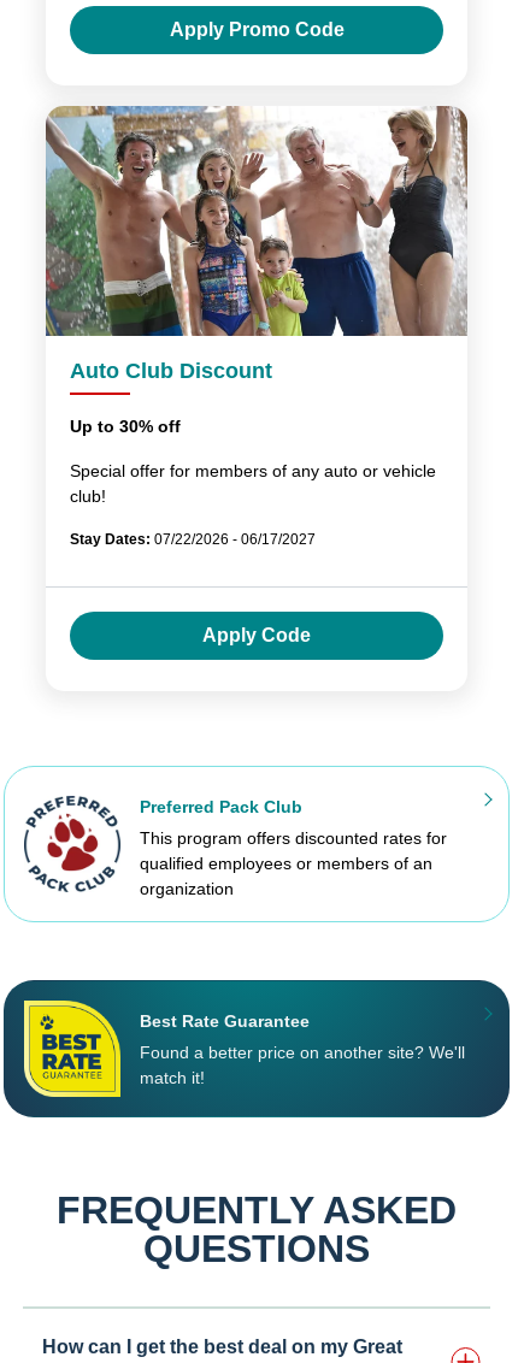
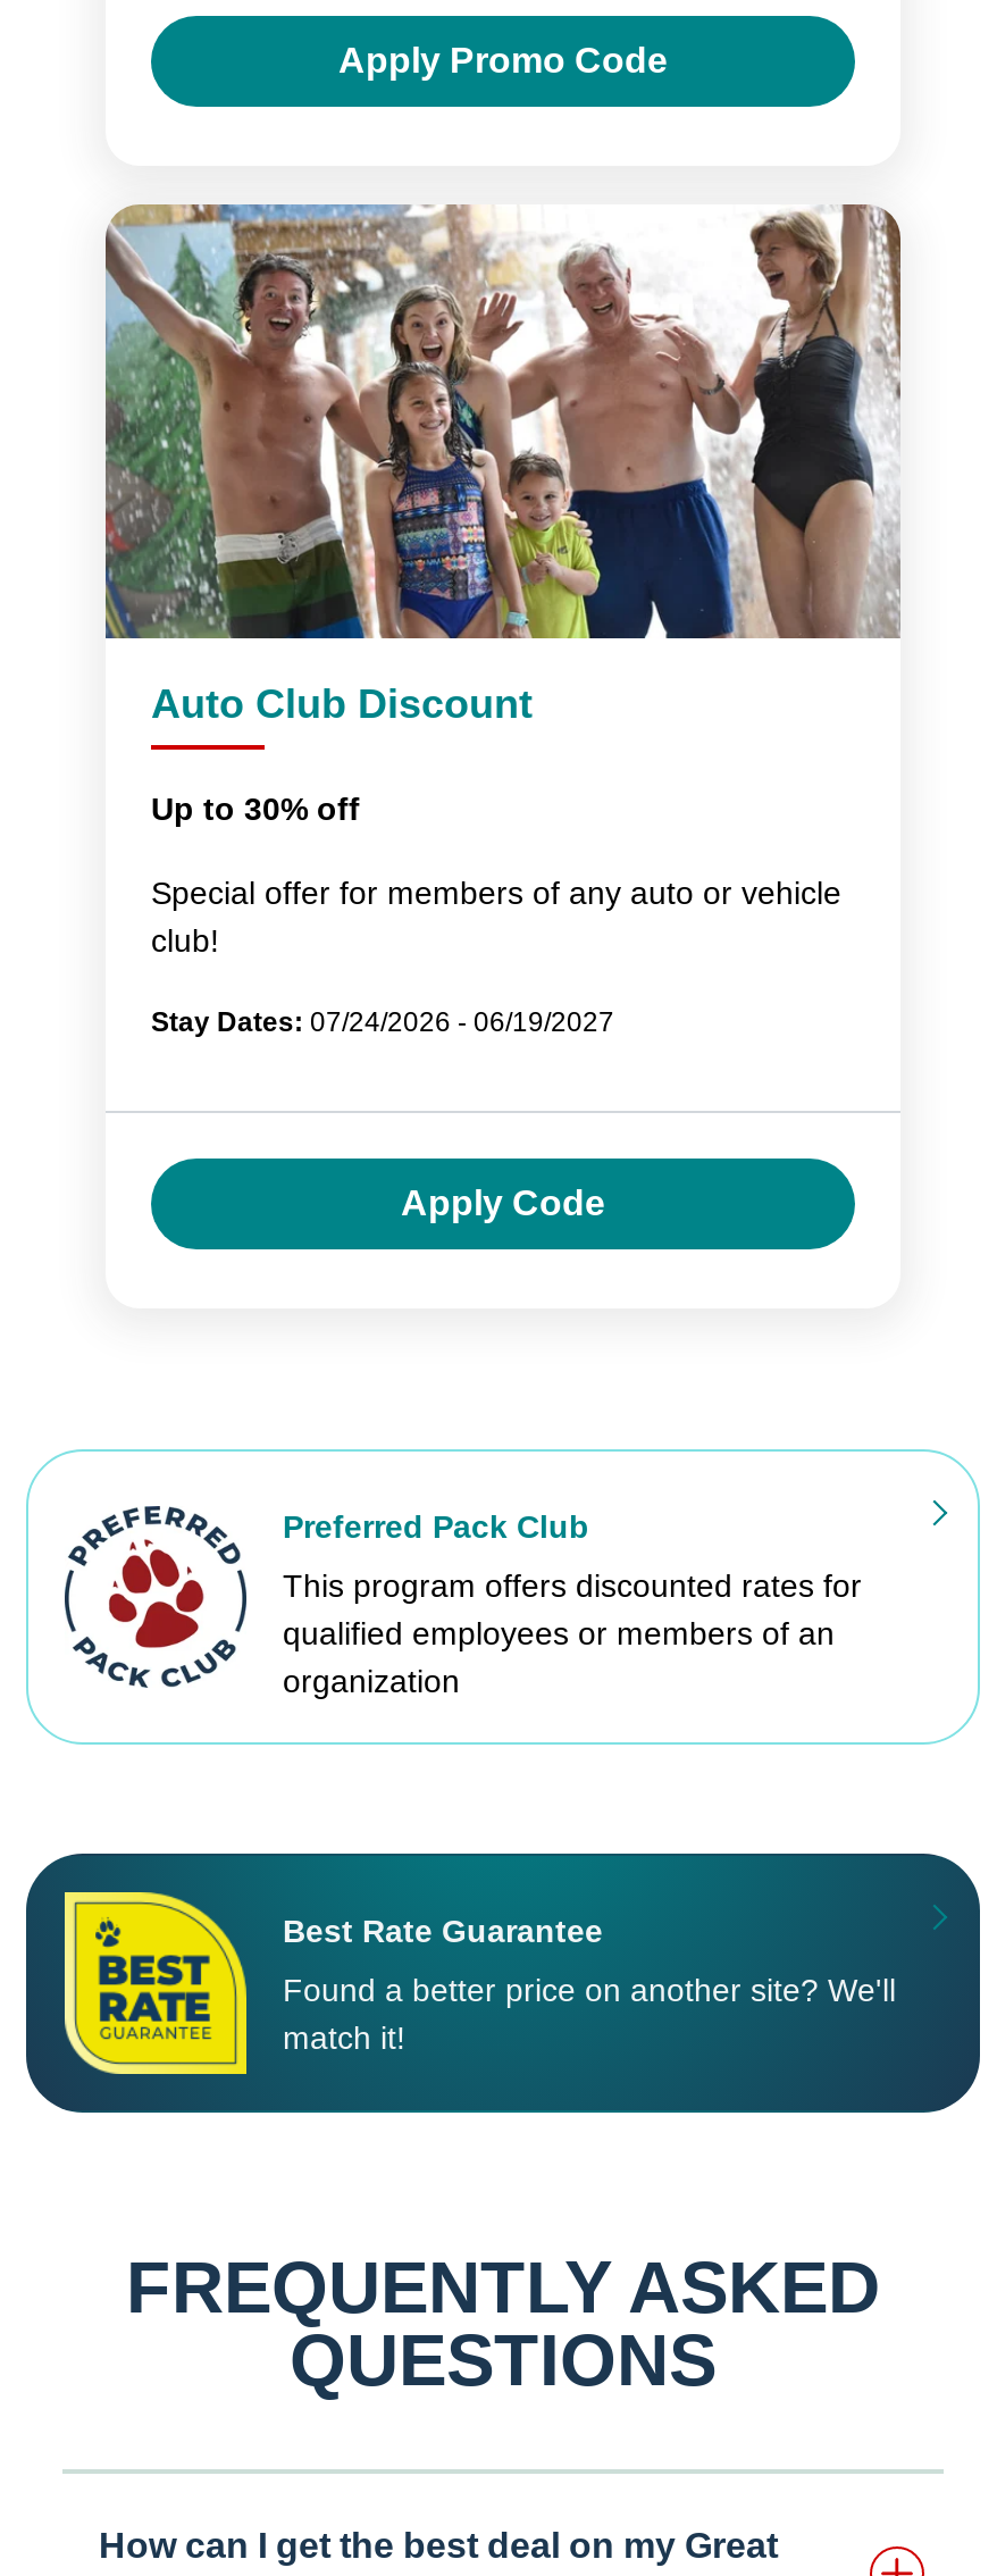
- Stay Dates: 07/22/2026 - 06/17/2027
+ Stay Dates: 07/24/2026 - 06/19/2027
